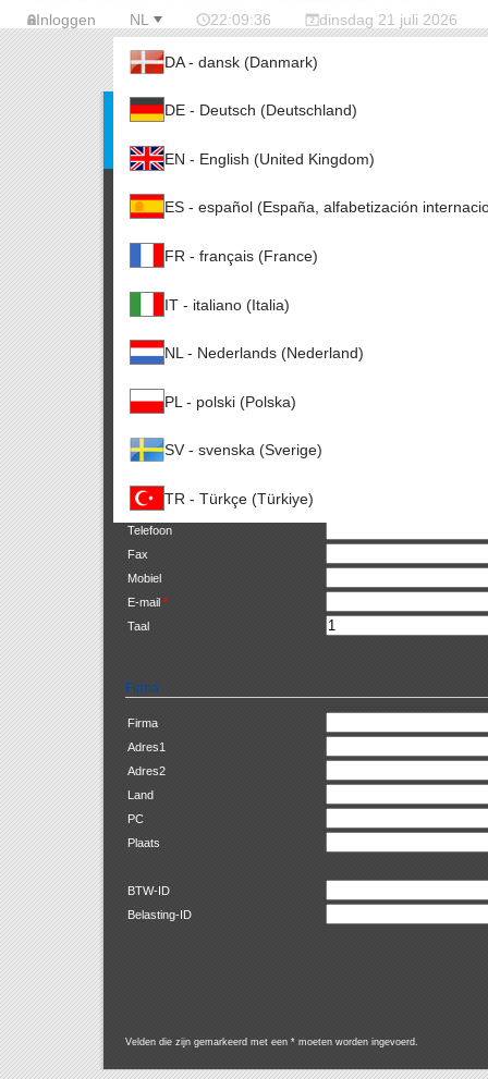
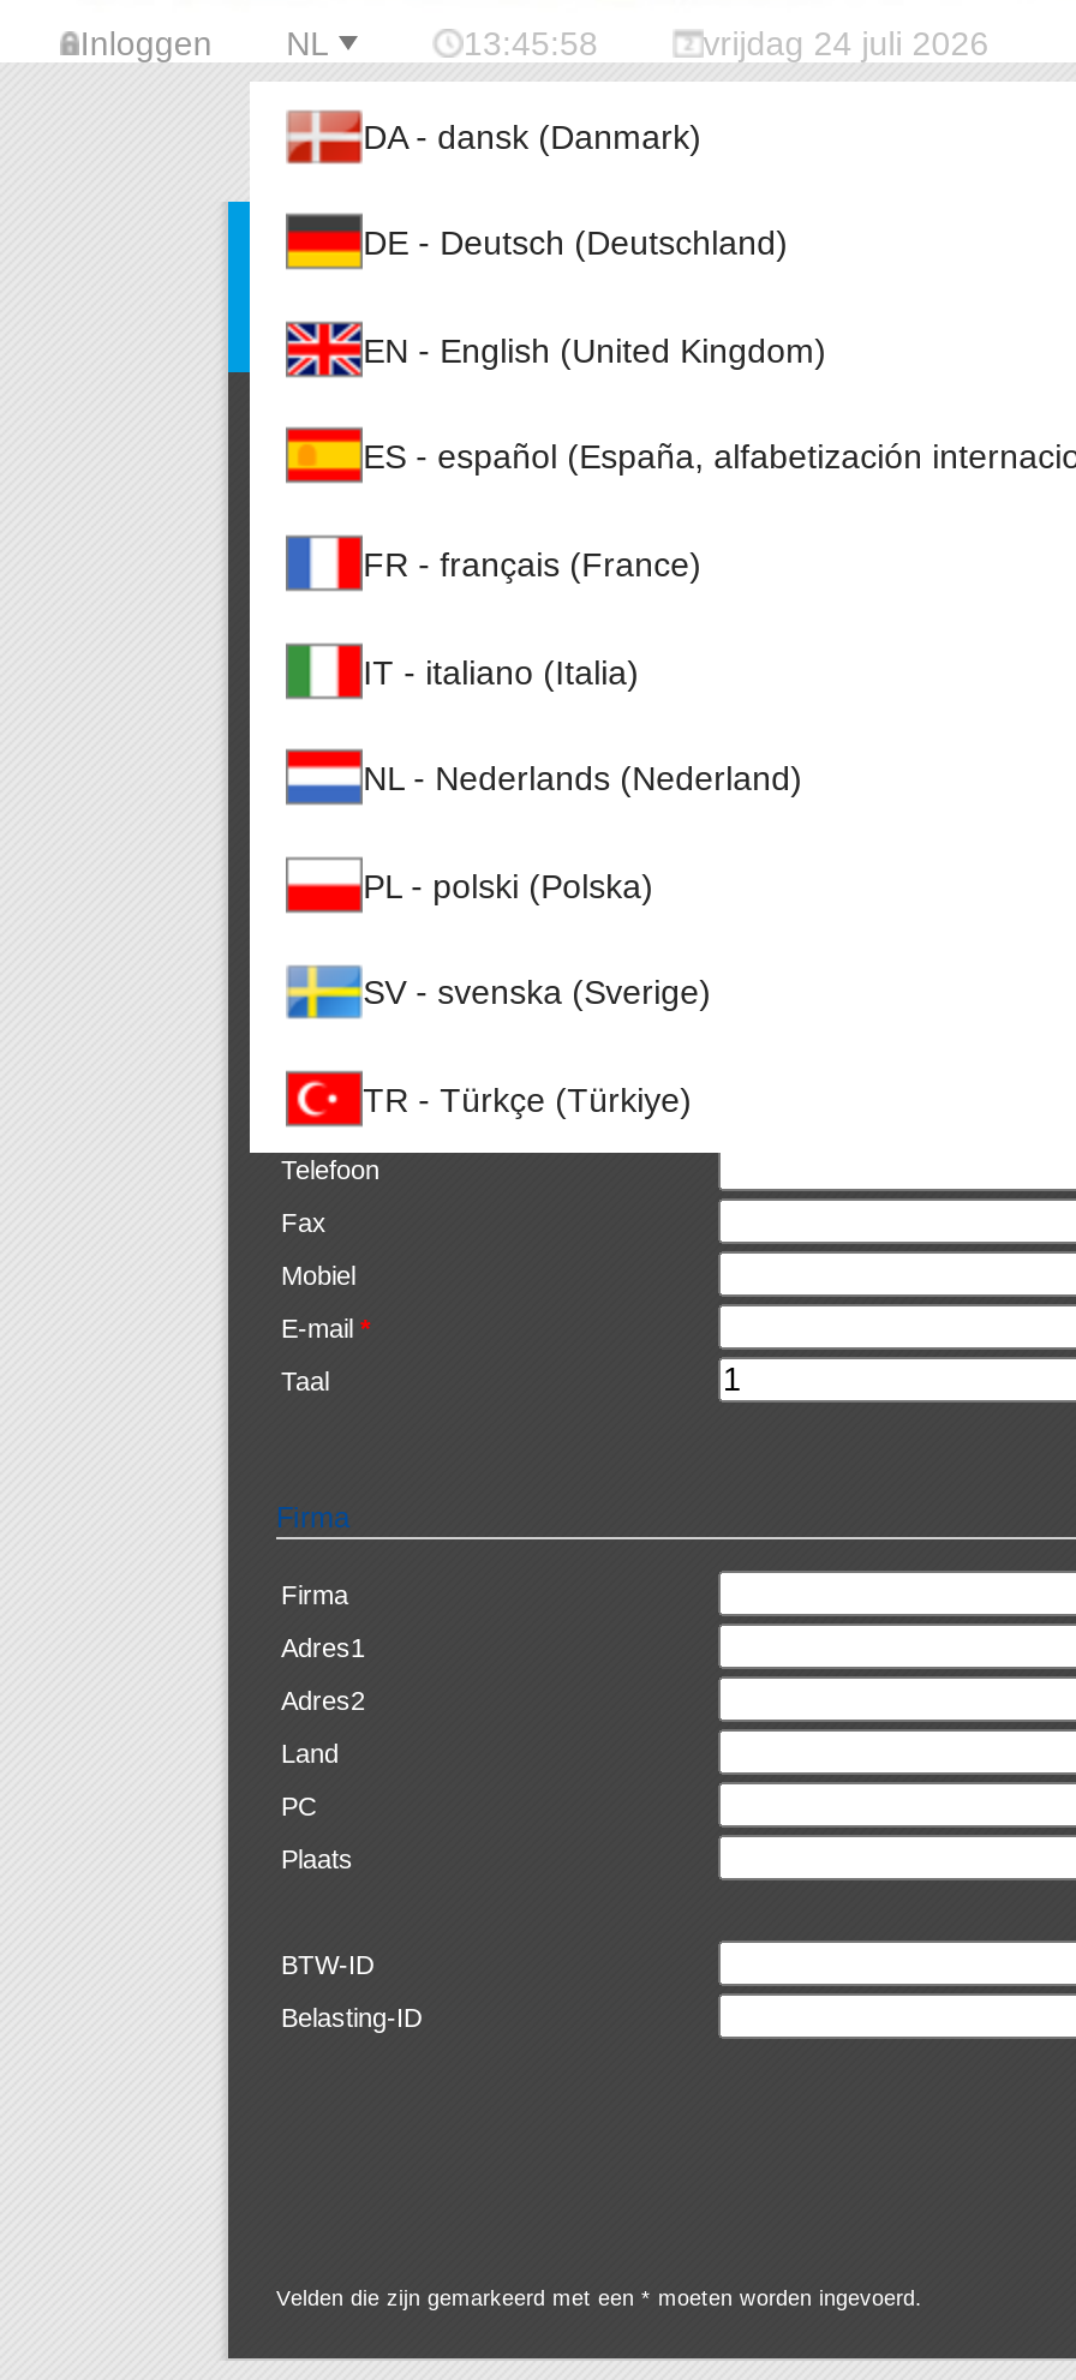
- 22:09:36
+ 13:45:58

- dinsdag 21 juli 2026
+ vrijdag 24 juli 2026
